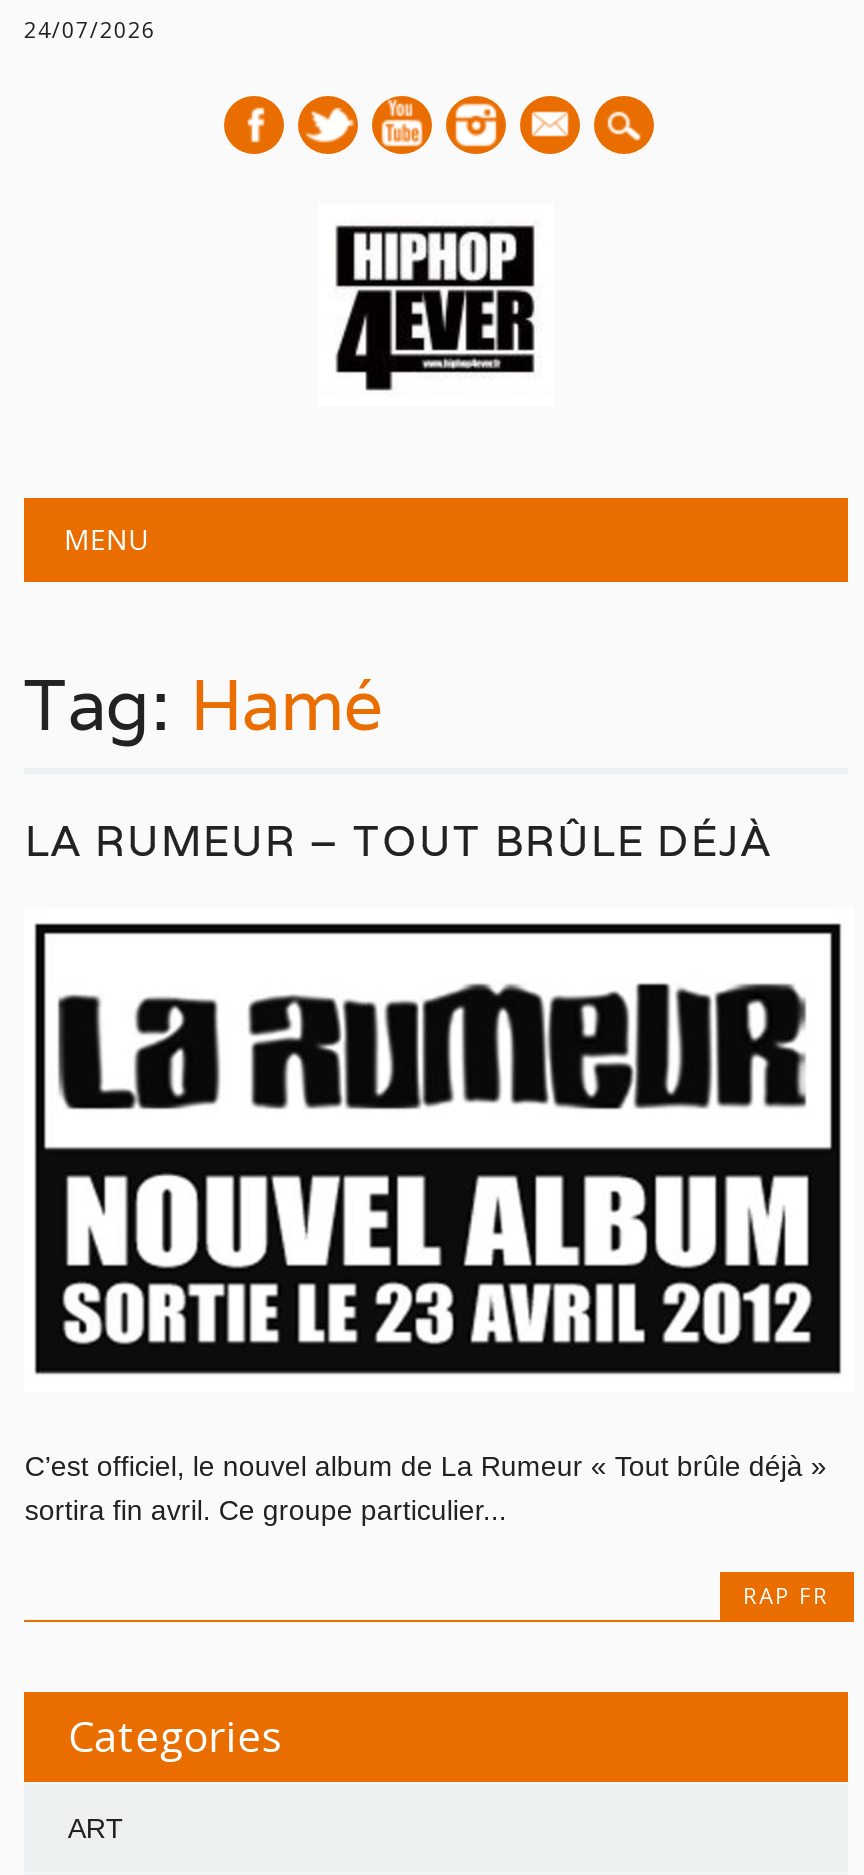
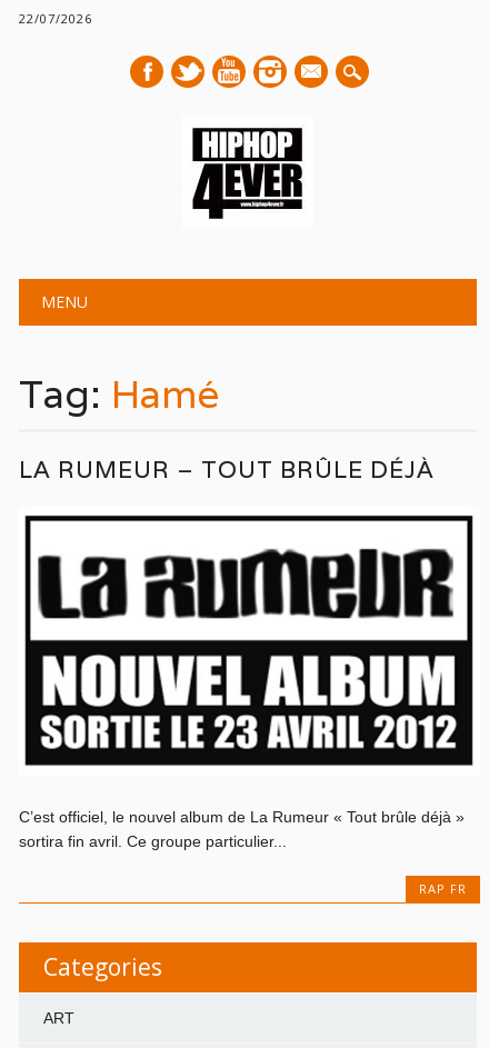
- 24/07/2026
+ 22/07/2026
